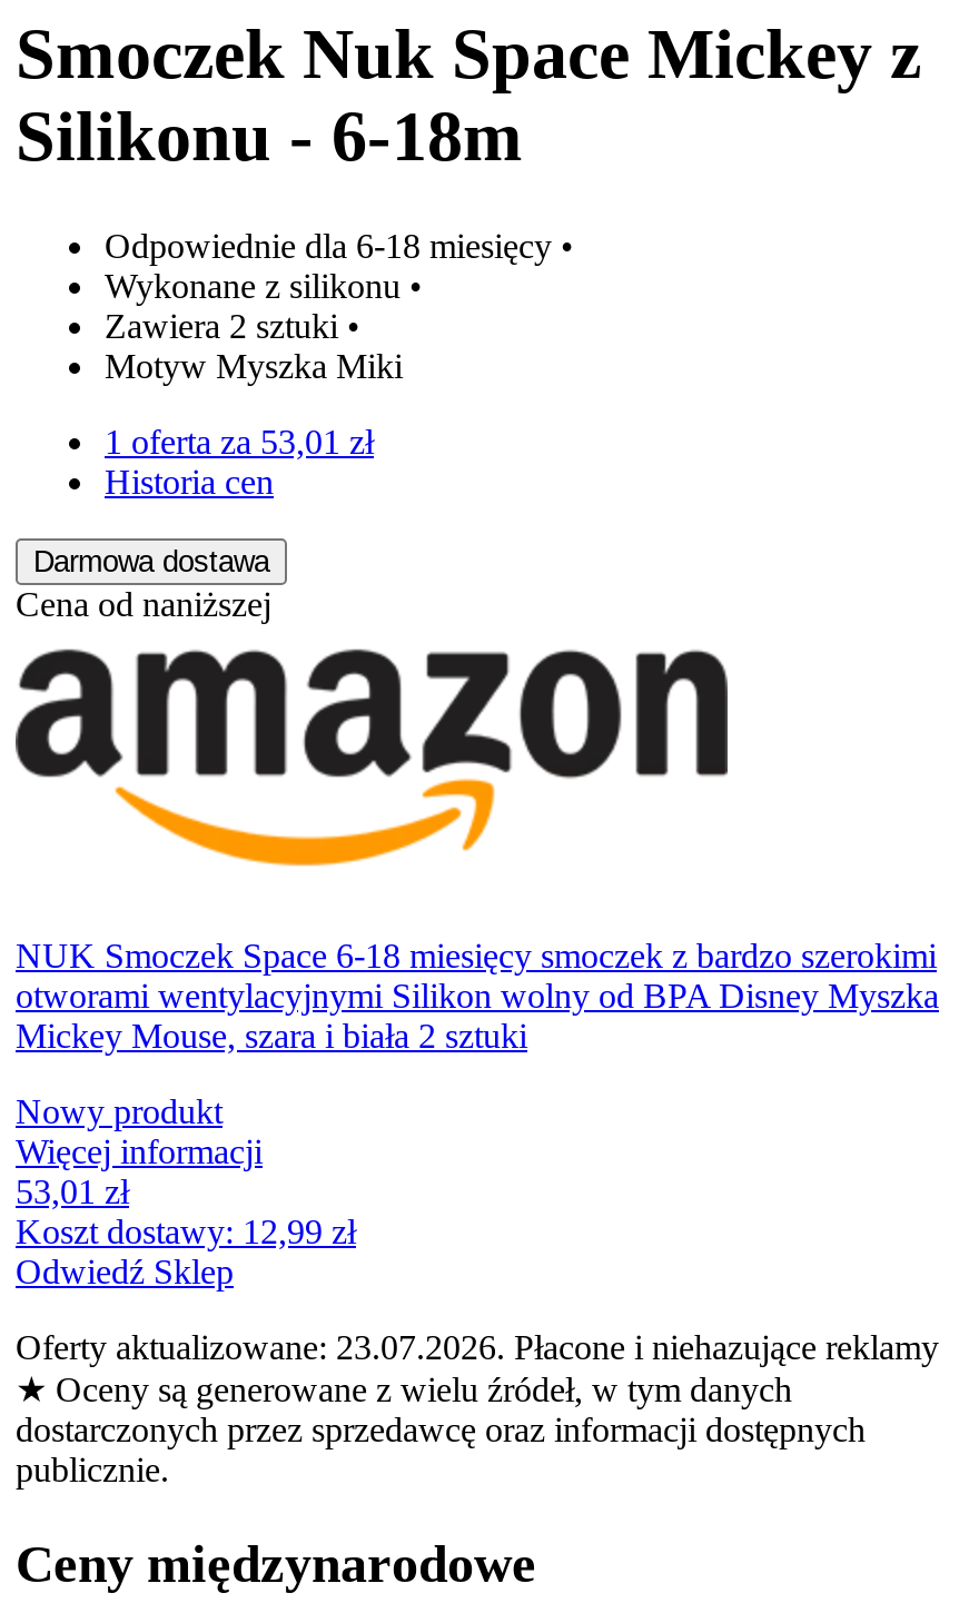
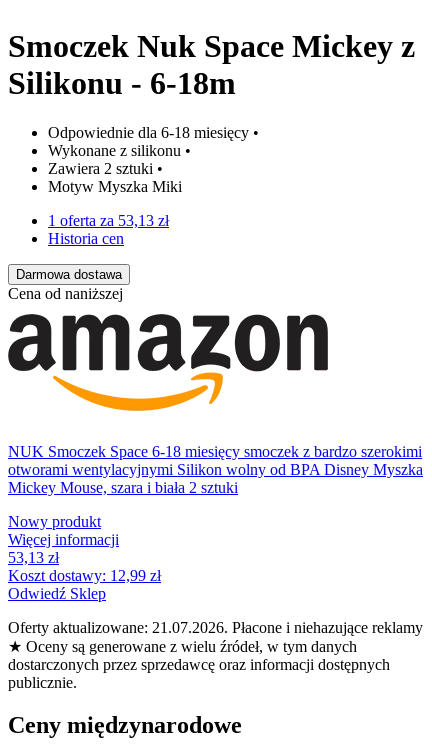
- 1 oferta za 53,01 zł
+ 1 oferta za 53,13 zł

- 53,01 zł
+ 53,13 zł

- Oferty aktualizowane: 23.07.2026. Płacone i niehazujące reklamy
+ Oferty aktualizowane: 21.07.2026. Płacone i niehazujące reklamy
